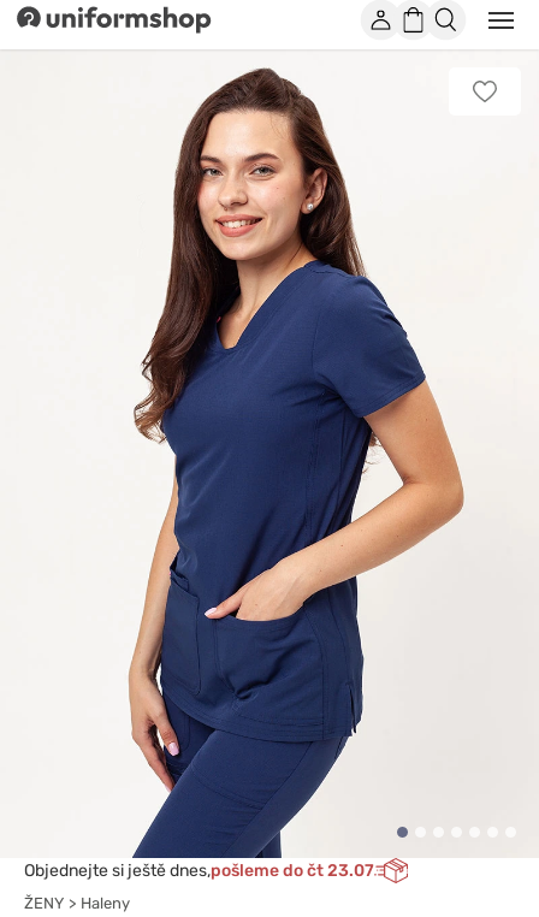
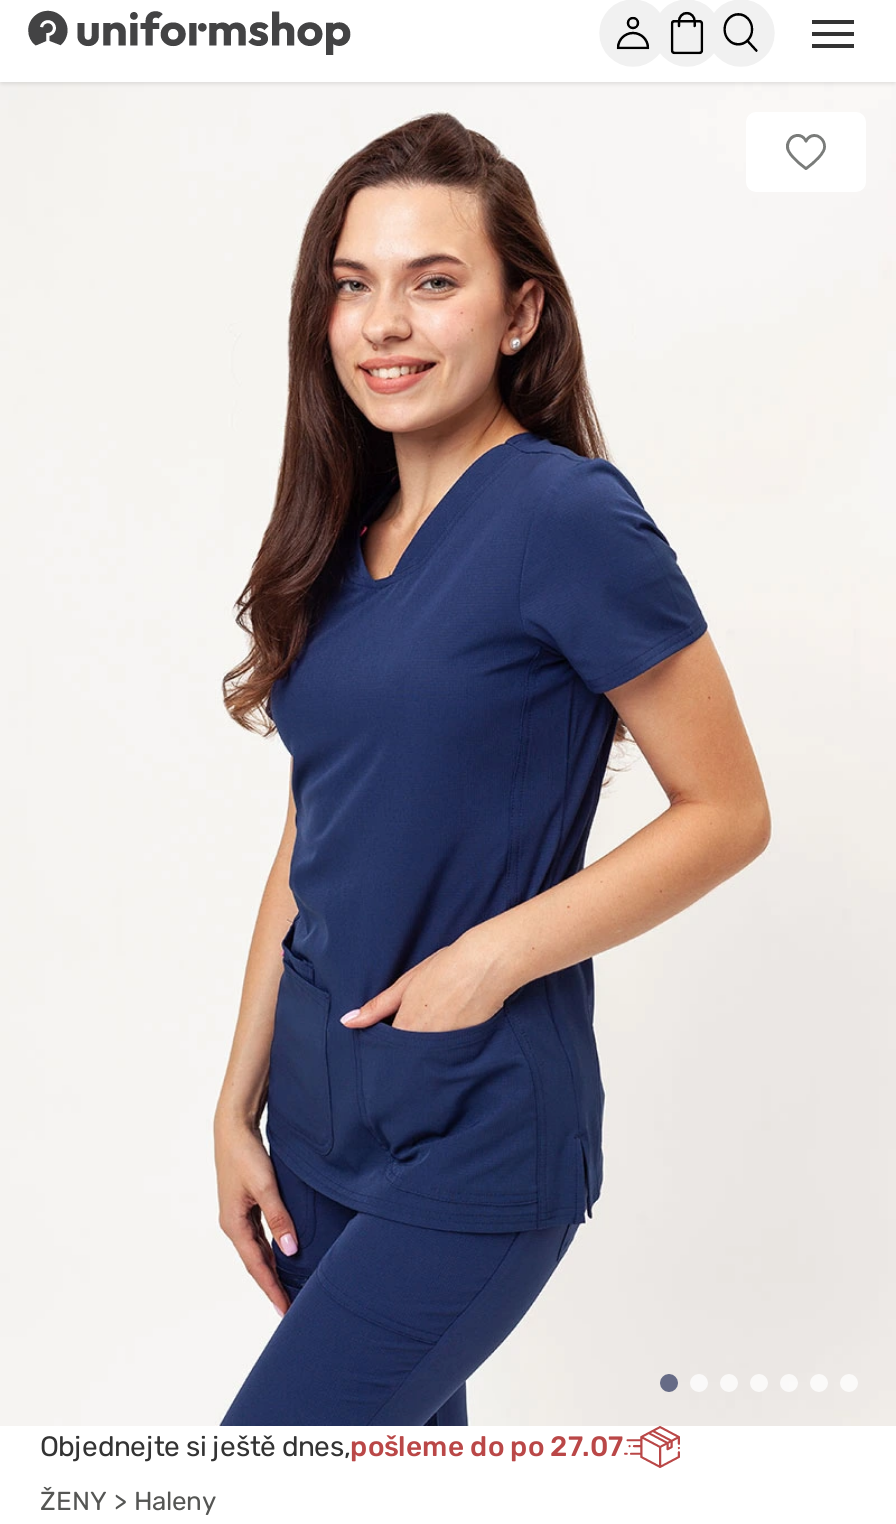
- Objednejte si ještě dnes,pošleme do čt 23.07
+ Objednejte si ještě dnes,pošleme do po 27.07
